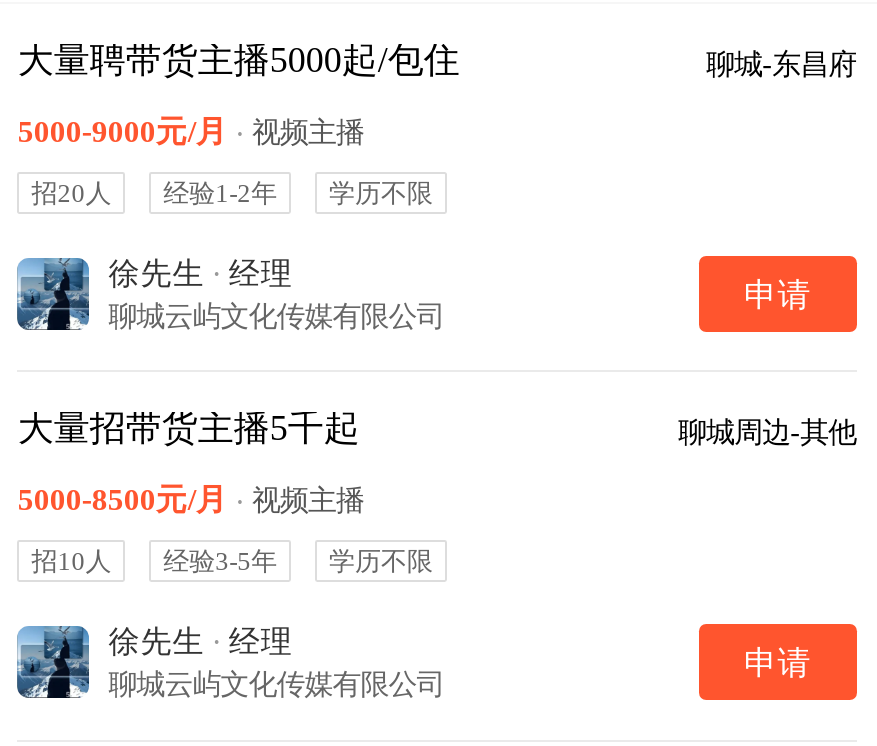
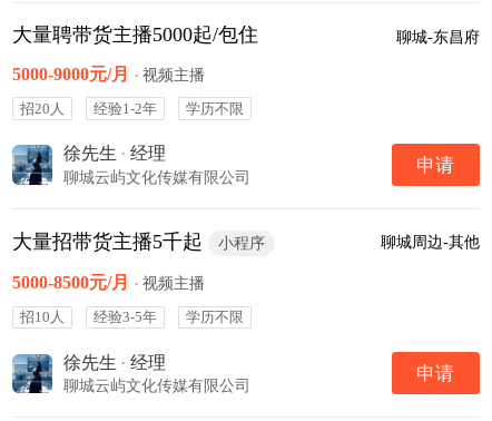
- 大量招带货主播5千起
+ 大量招带货主播5千起 小程序
